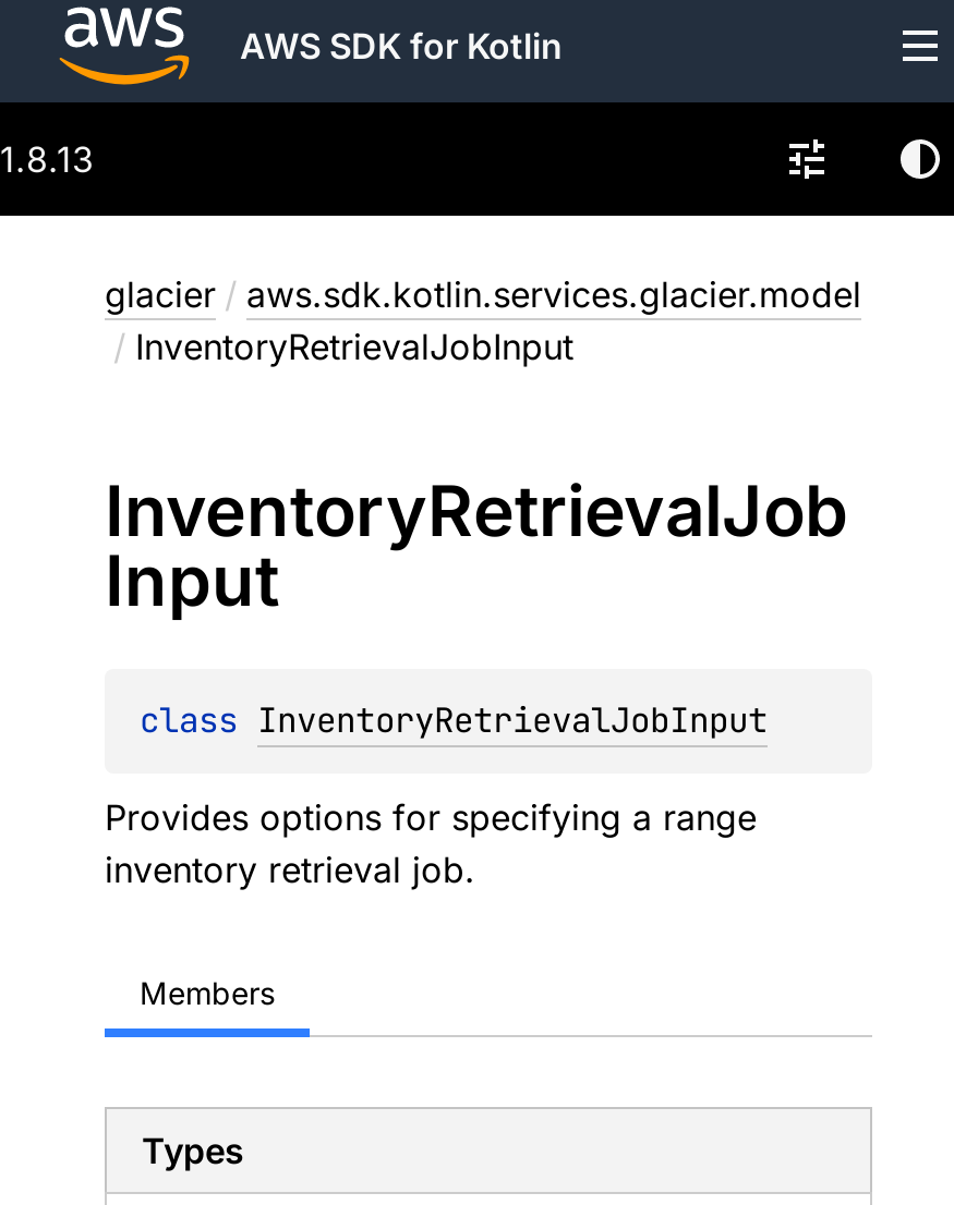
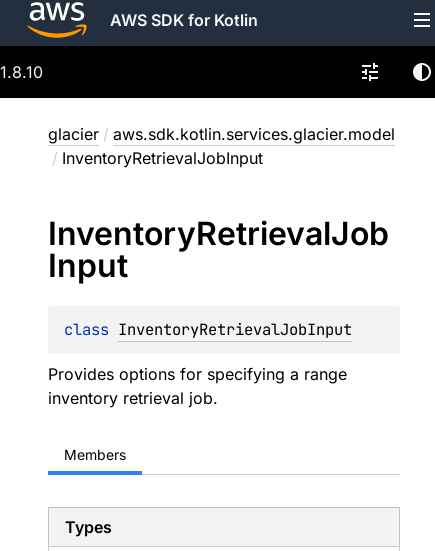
- 1.8.13
+ 1.8.10
